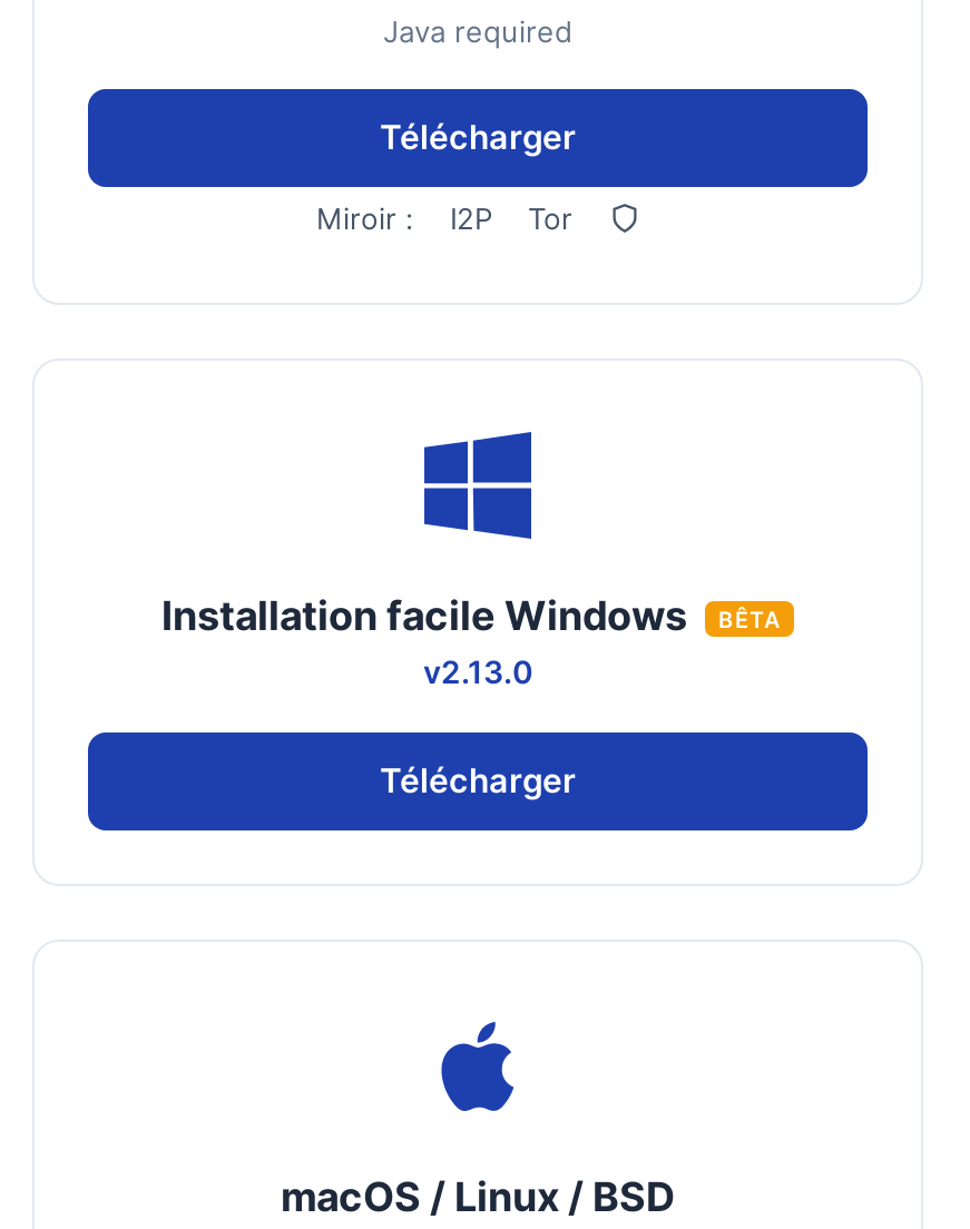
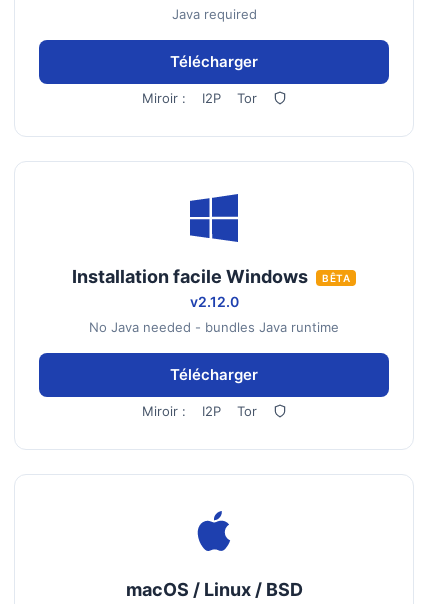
- v2.13.0
+ v2.12.0
+ No Java needed - bundles Java runtime

+ Miroir :
+ I2P
+ Tor
